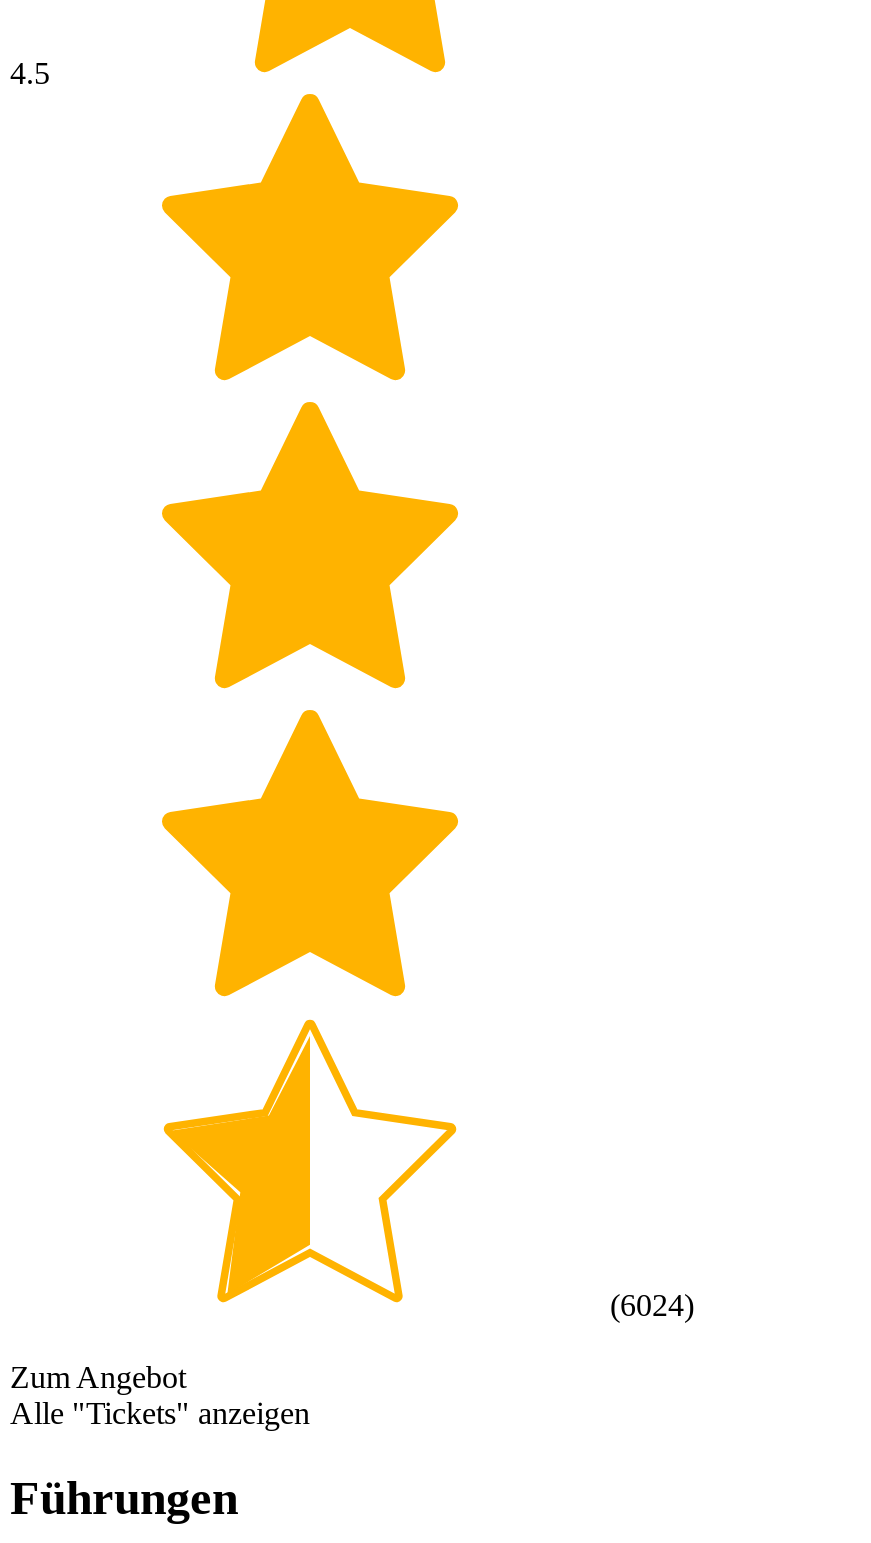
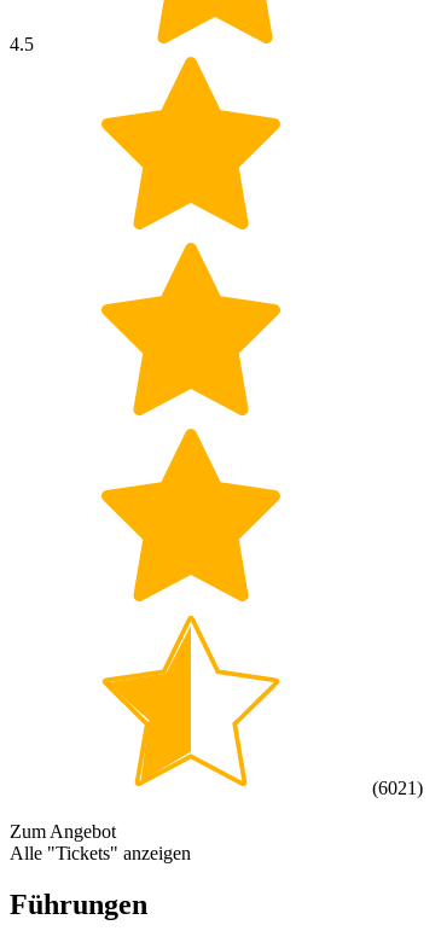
- (6024)
+ (6021)
